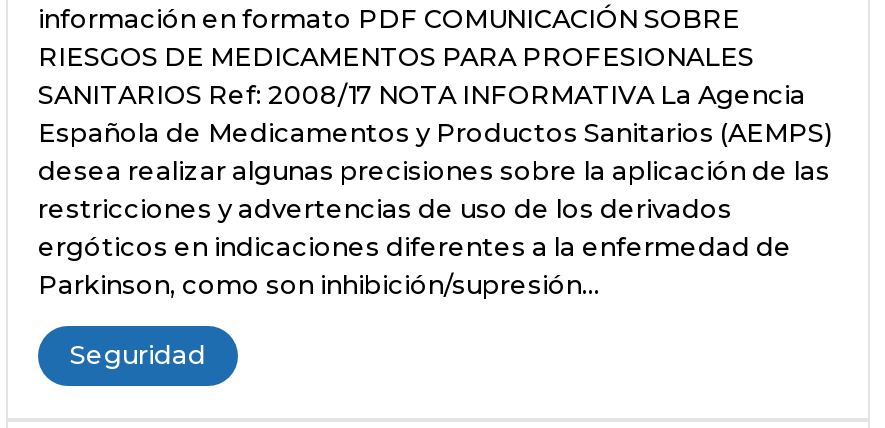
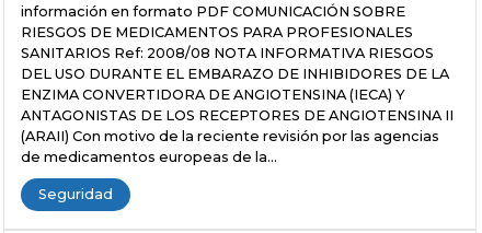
- SANITARIOS Ref: 2008/17 NOTA INFORMATIVA La Agencia
- Española de Medicamentos y Productos Sanitarios (AEMPS)
- desea realizar algunas precisiones sobre la aplicación de las
- restricciones y advertencias de uso de los derivados
- ergóticos en indicaciones diferentes a la enfermedad de
- Parkinson, como son inhibición/supresión…
+ SANITARIOS Ref: 2008/08 NOTA INFORMATIVA RIESGOS
+ DEL USO DURANTE EL EMBARAZO DE INHIBIDORES DE LA
+ ENZIMA CONVERTIDORA DE ANGIOTENSINA (IECA) Y
+ ANTAGONISTAS DE LOS RECEPTORES DE ANGIOTENSINA II
+ (ARAII) Con motivo de la reciente revisión por las agencias
+ de medicamentos europeas de la…
